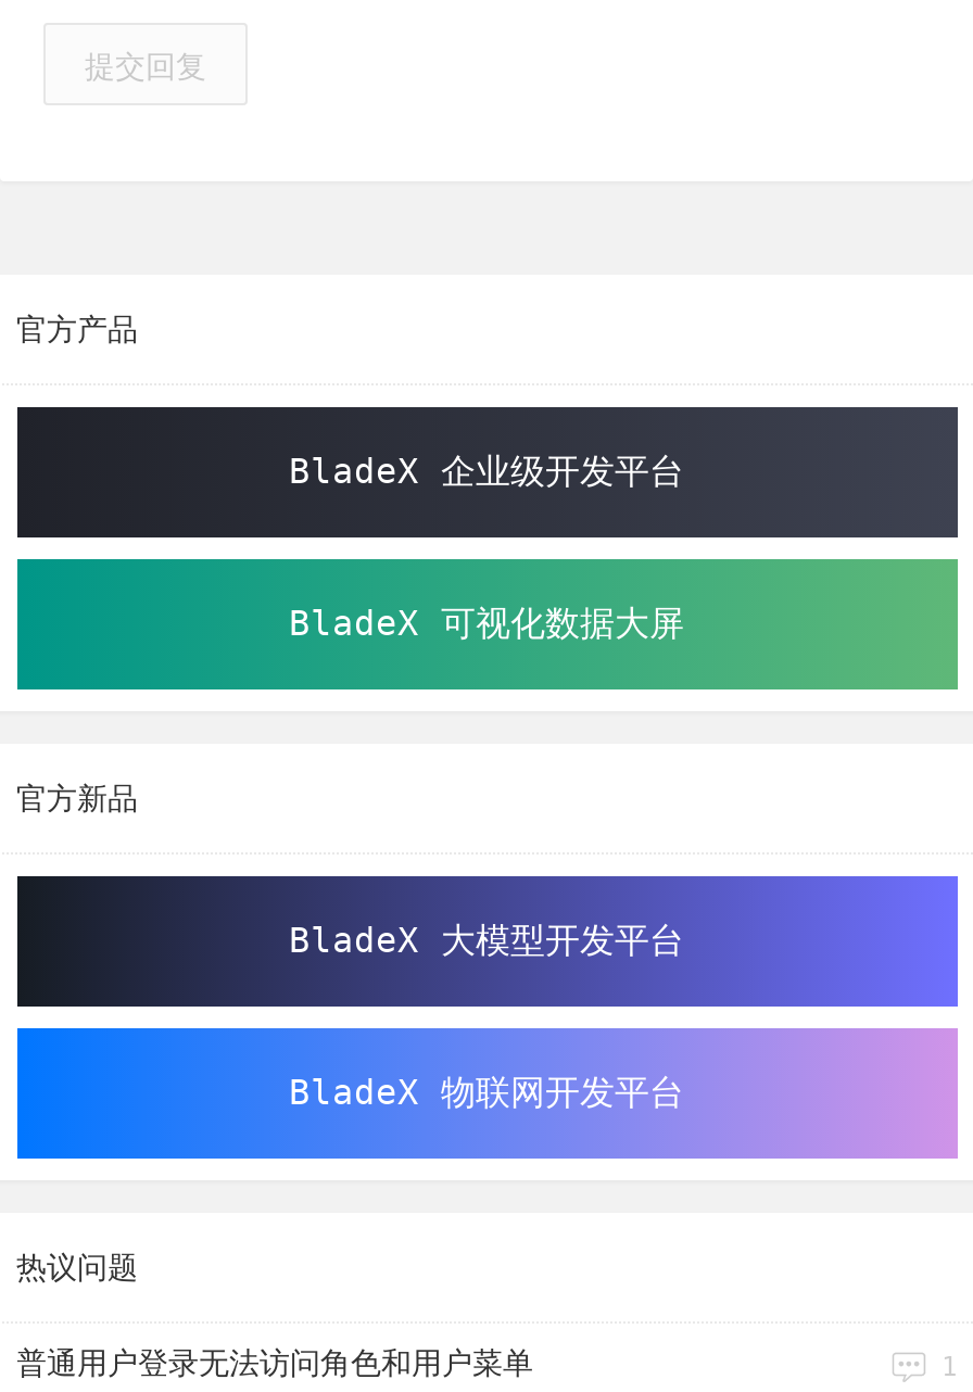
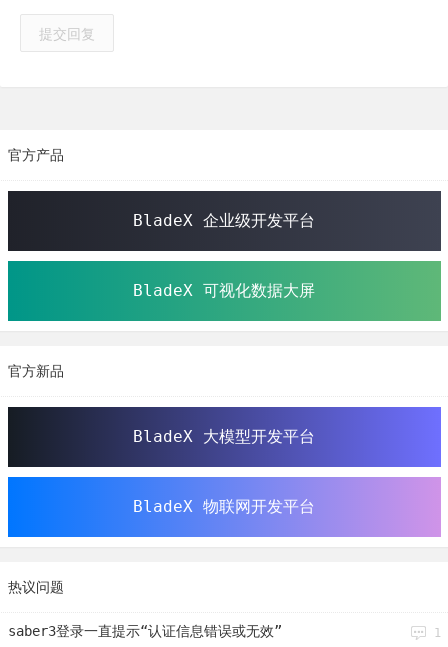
- 普通用户登录无法访问角色和用户菜单
+ saber3登录一直提示“认证信息错误或无效”
